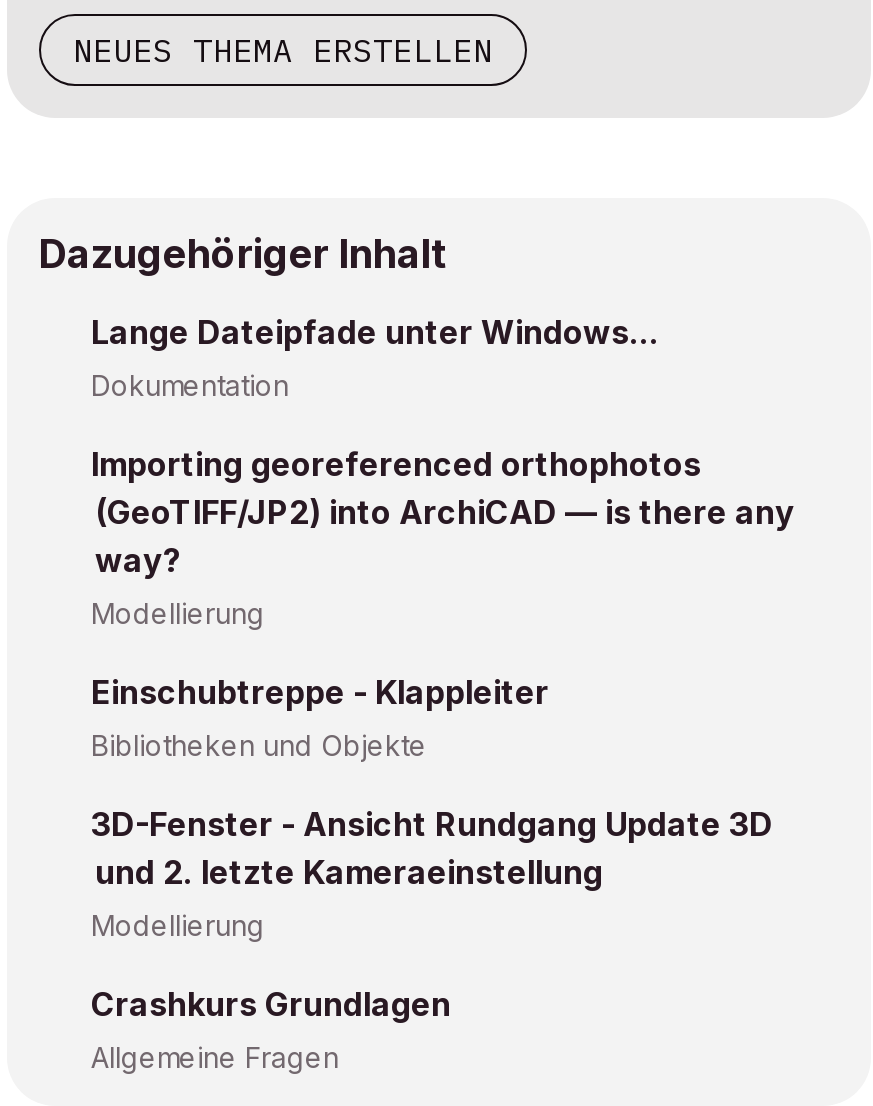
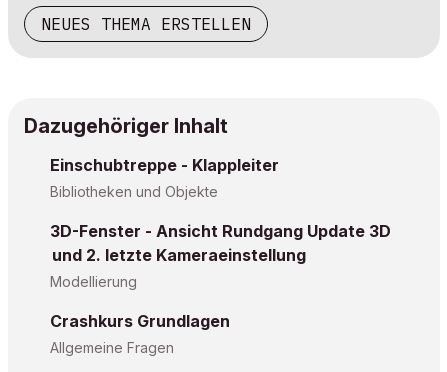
- Lange Dateipfade unter Windows...
- Dokumentation
- Importing georeferenced orthophotos
- (GeoTIFF/JP2) into ArchiCAD — is there any
- way?
- Modellierung
